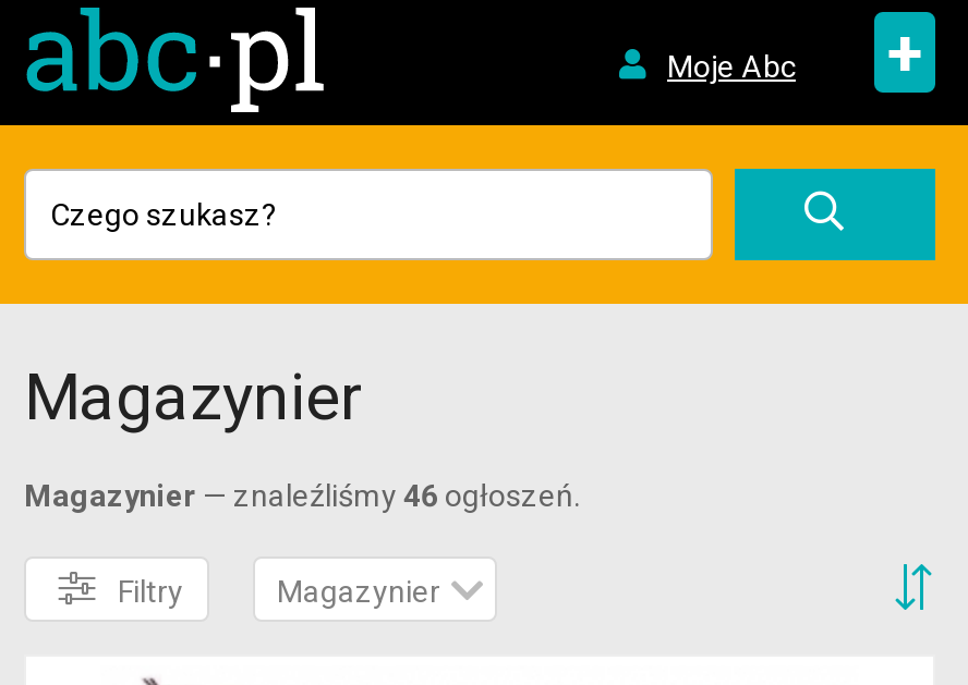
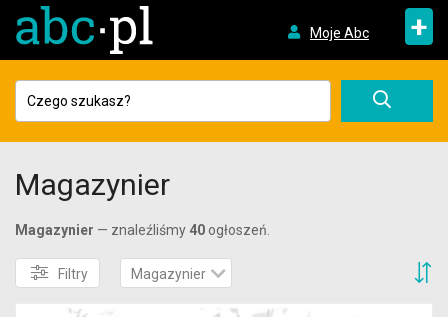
- Magazynier — znaleźliśmy 46 ogłoszeń.
+ Magazynier — znaleźliśmy 40 ogłoszeń.
